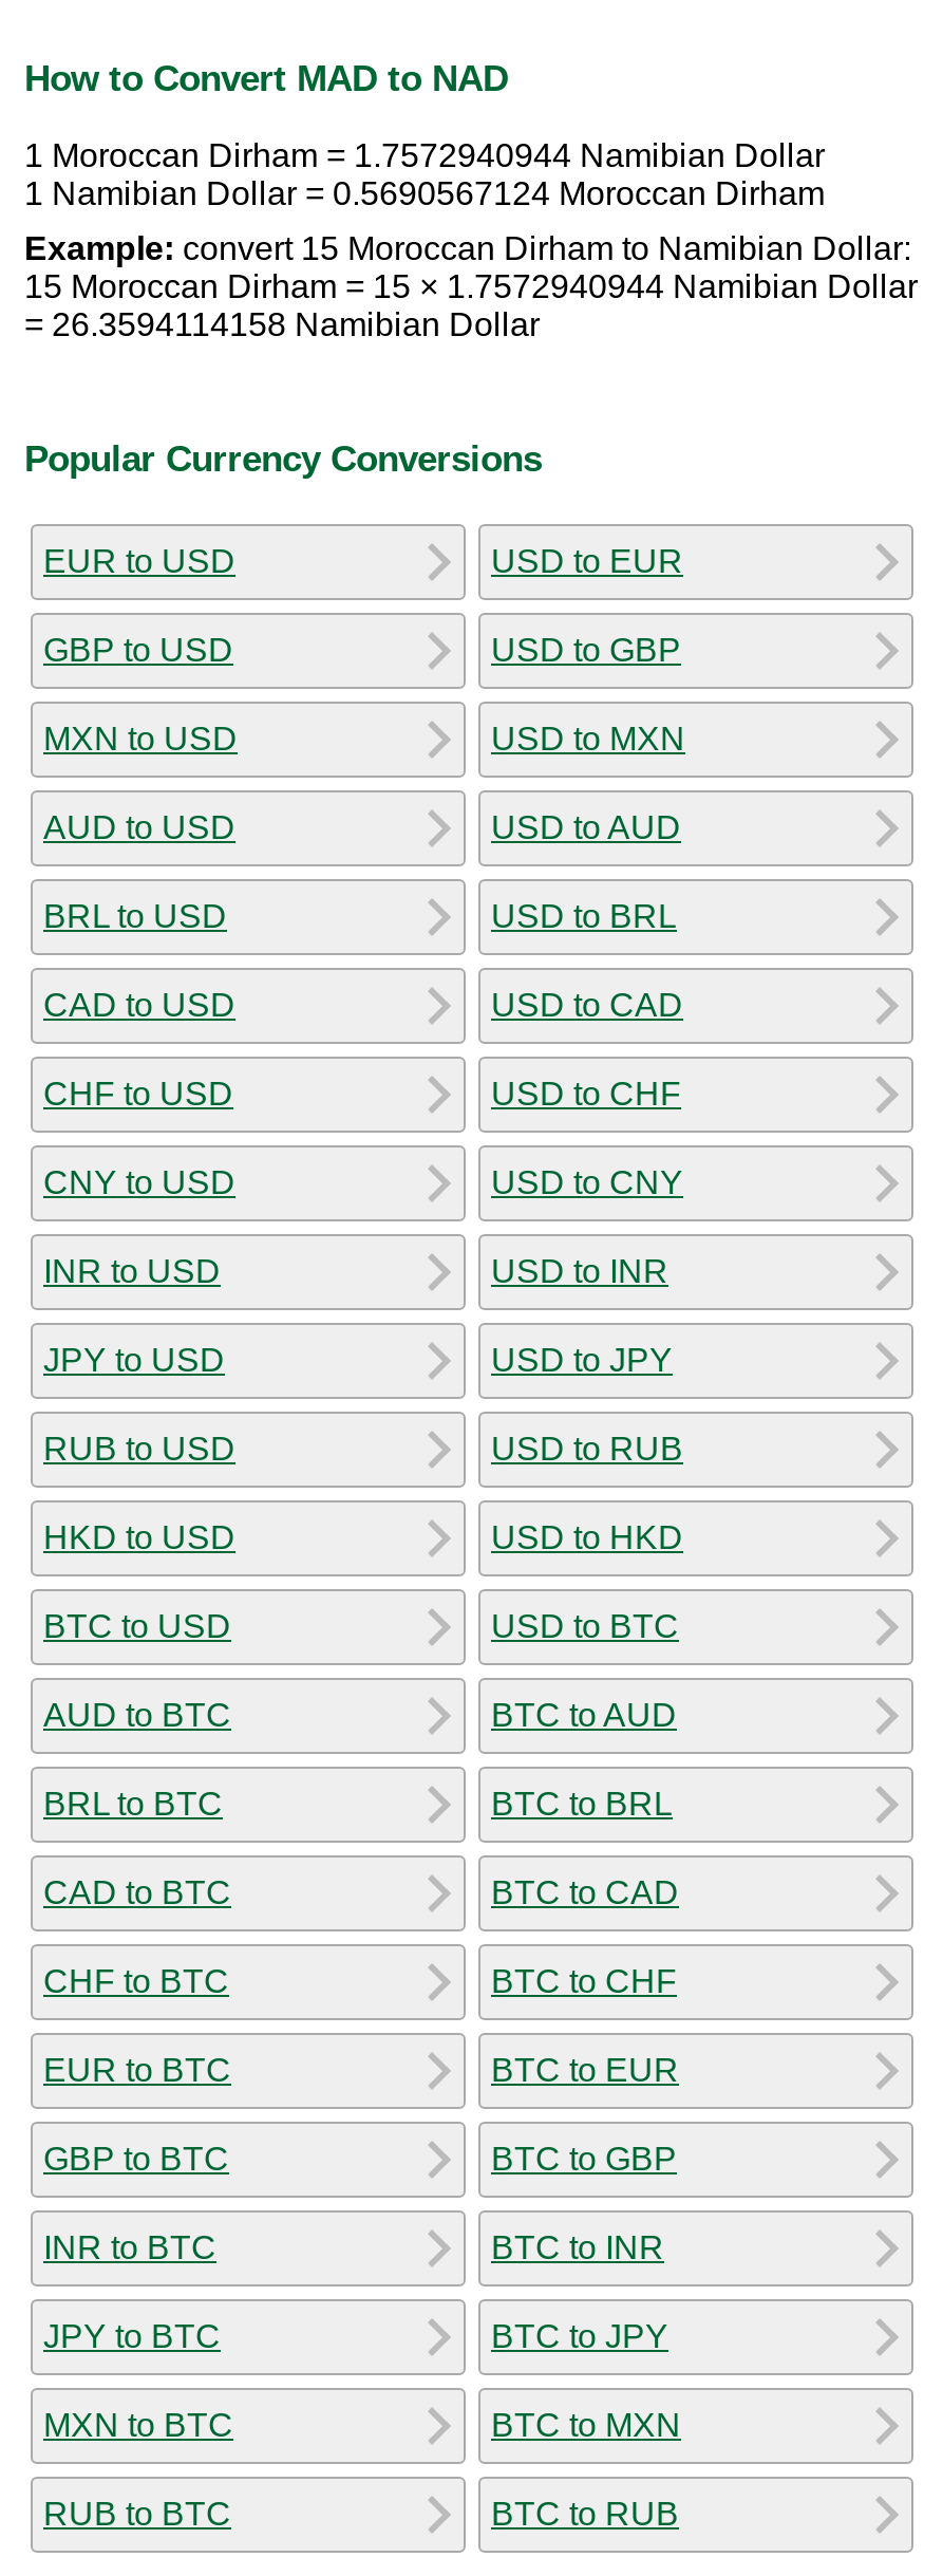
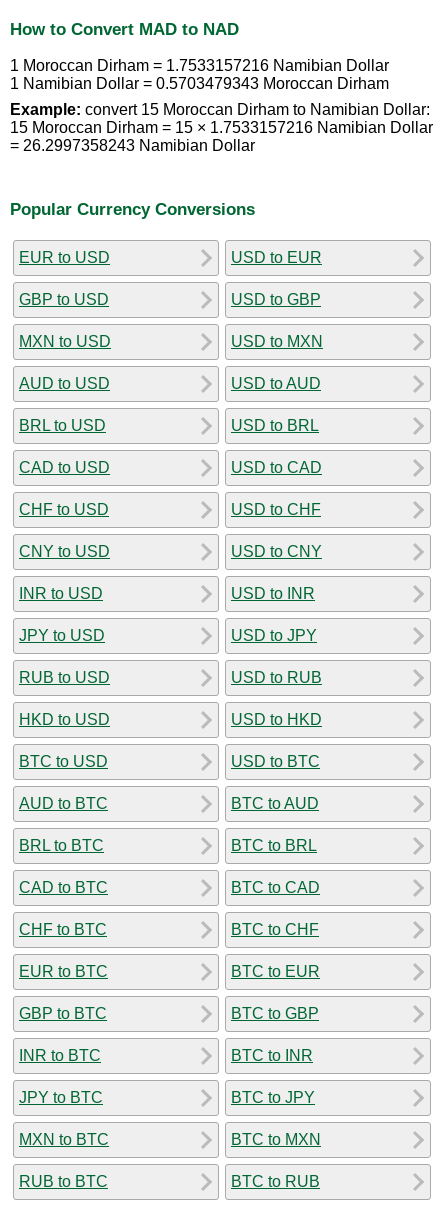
- 1 Moroccan Dirham = 1.7572940944 Namibian Dollar
+ 1 Moroccan Dirham = 1.7533157216 Namibian Dollar

- 1 Namibian Dollar = 0.5690567124 Moroccan Dirham
+ 1 Namibian Dollar = 0.5703479343 Moroccan Dirham

- 15 Moroccan Dirham = 15 × 1.7572940944 Namibian Dollar
+ 15 Moroccan Dirham = 15 × 1.7533157216 Namibian Dollar

- = 26.3594114158 Namibian Dollar
+ = 26.2997358243 Namibian Dollar
